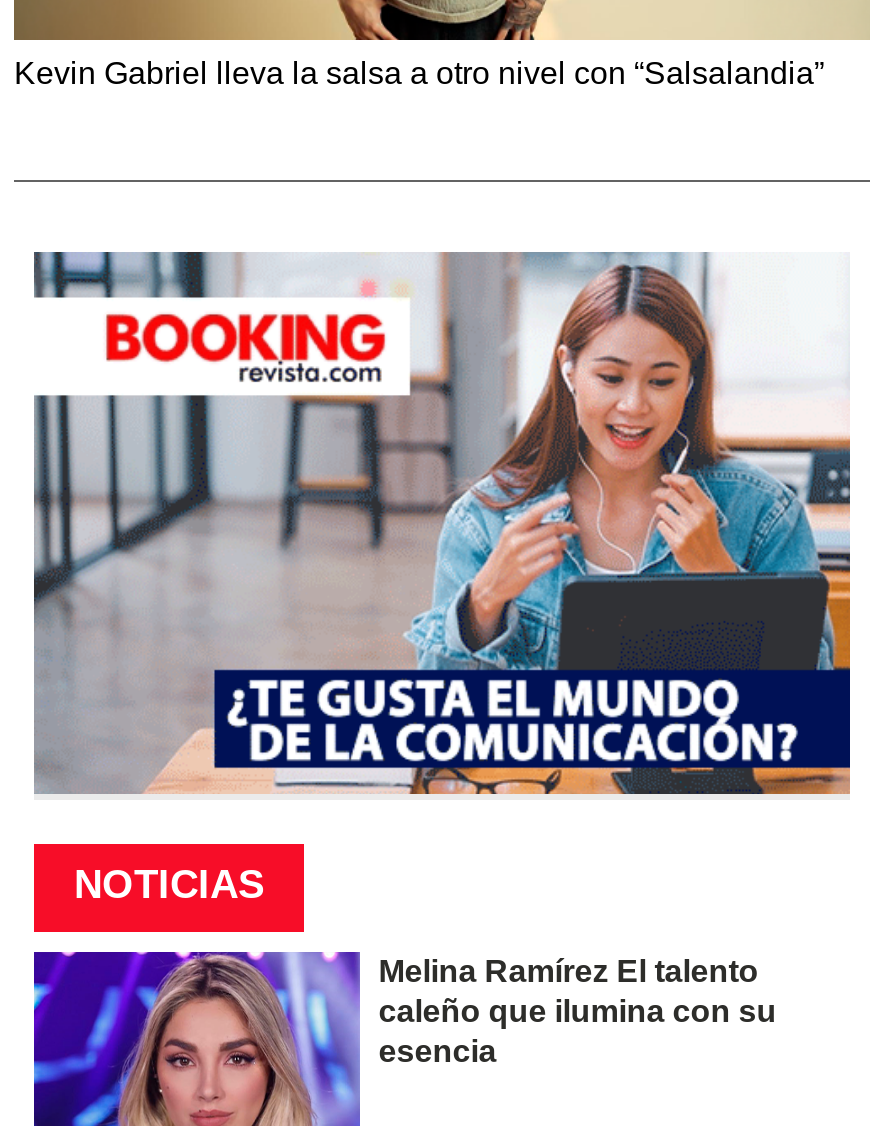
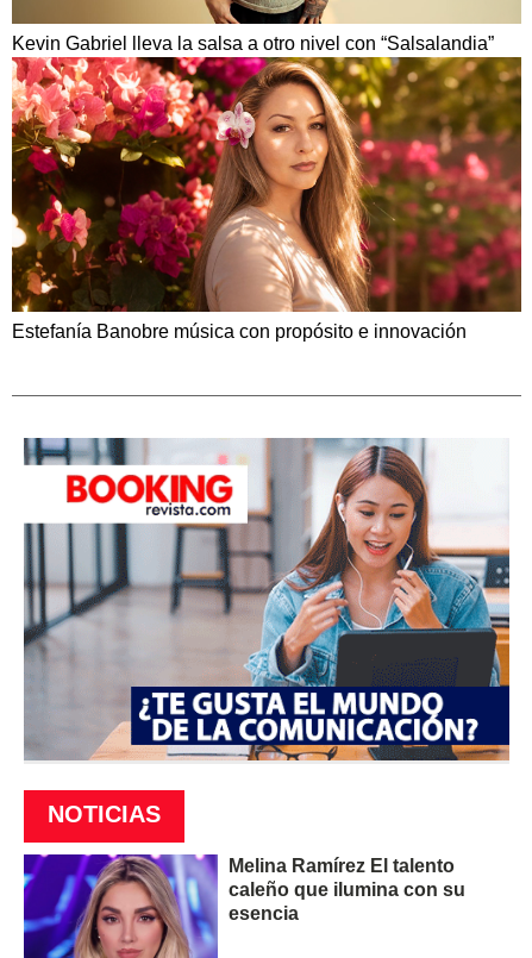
+ [image]
+ Estefanía Banobre música con propósito e innovación
